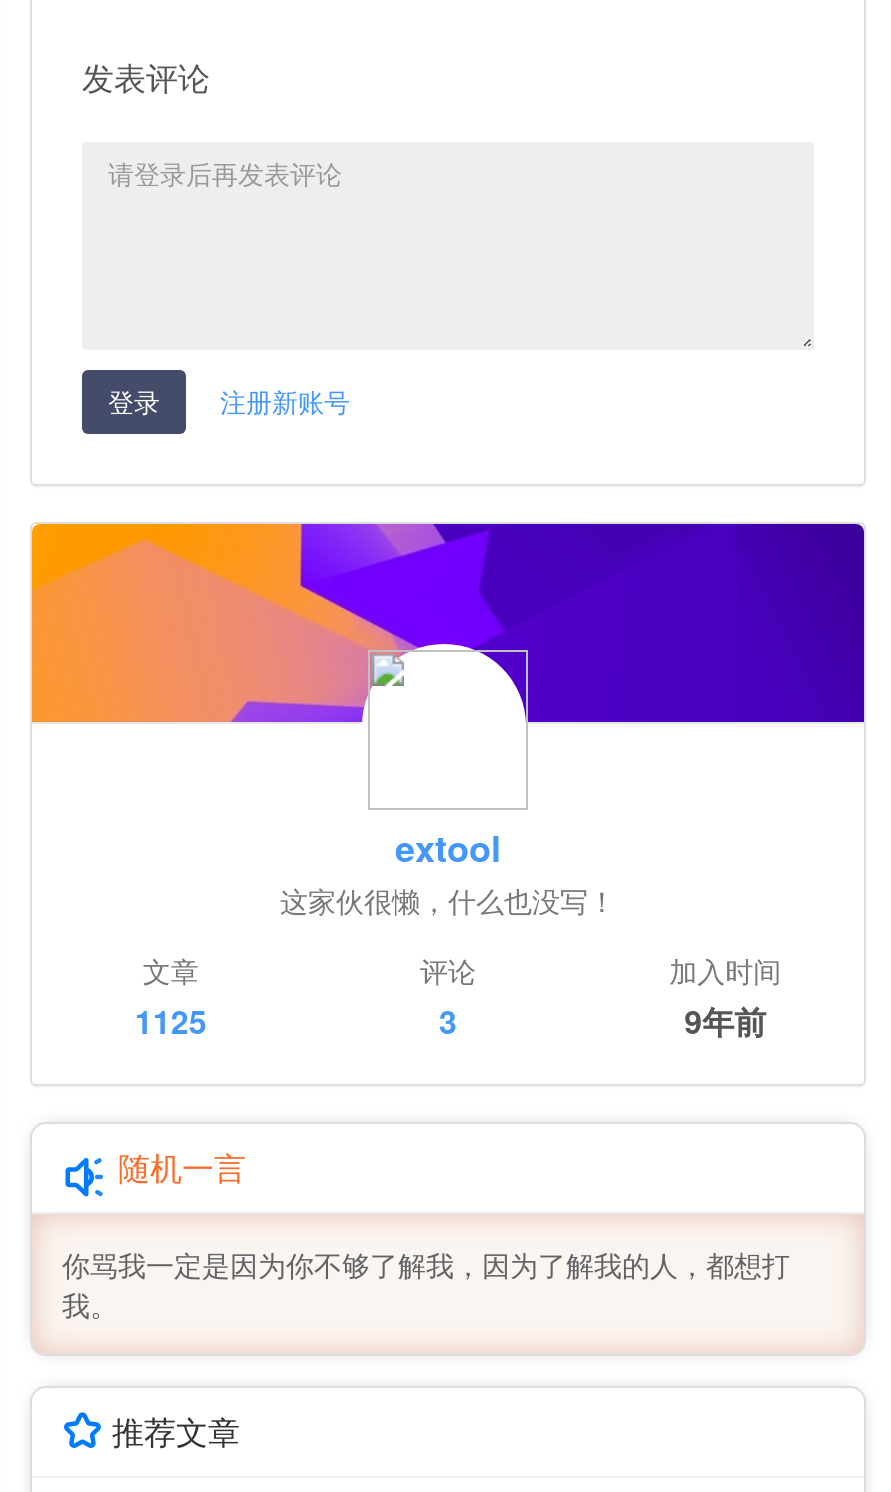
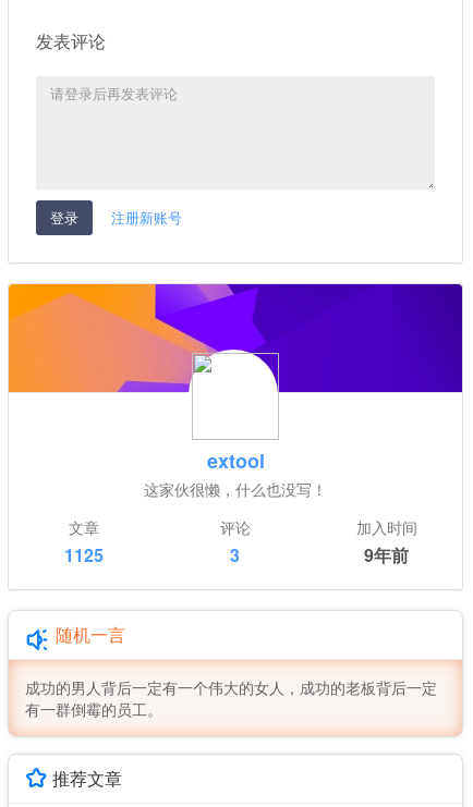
- 你骂我一定是因为你不够了解我，因为了解我的人，都想打
- 我。
+ 成功的男人背后一定有一个伟大的女人，成功的老板背后一定
+ 有一群倒霉的员工。
